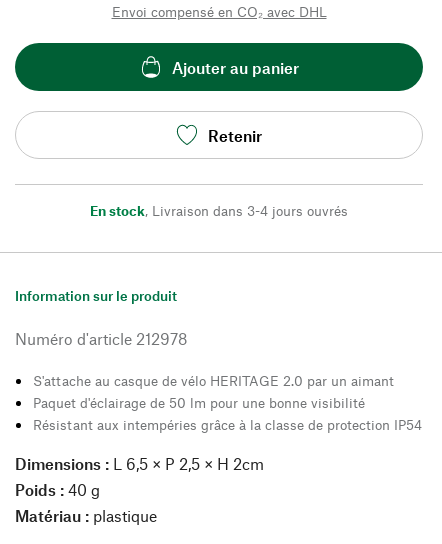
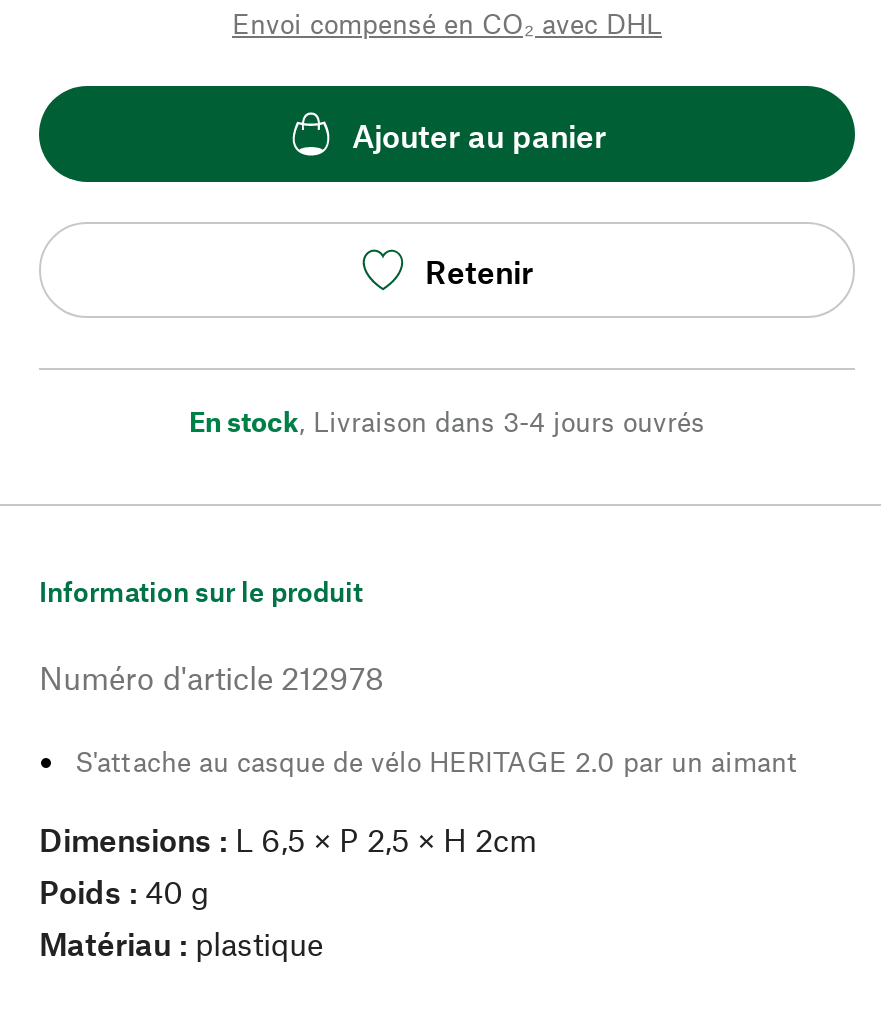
- Paquet d'éclairage de 50 lm pour une bonne visibilité
- Résistant aux intempéries grâce à la classe de protection IP54
